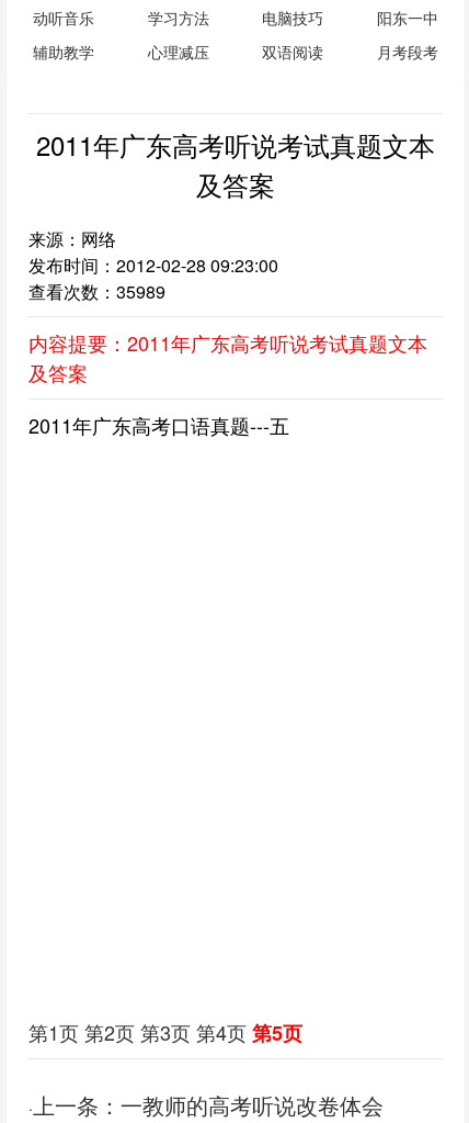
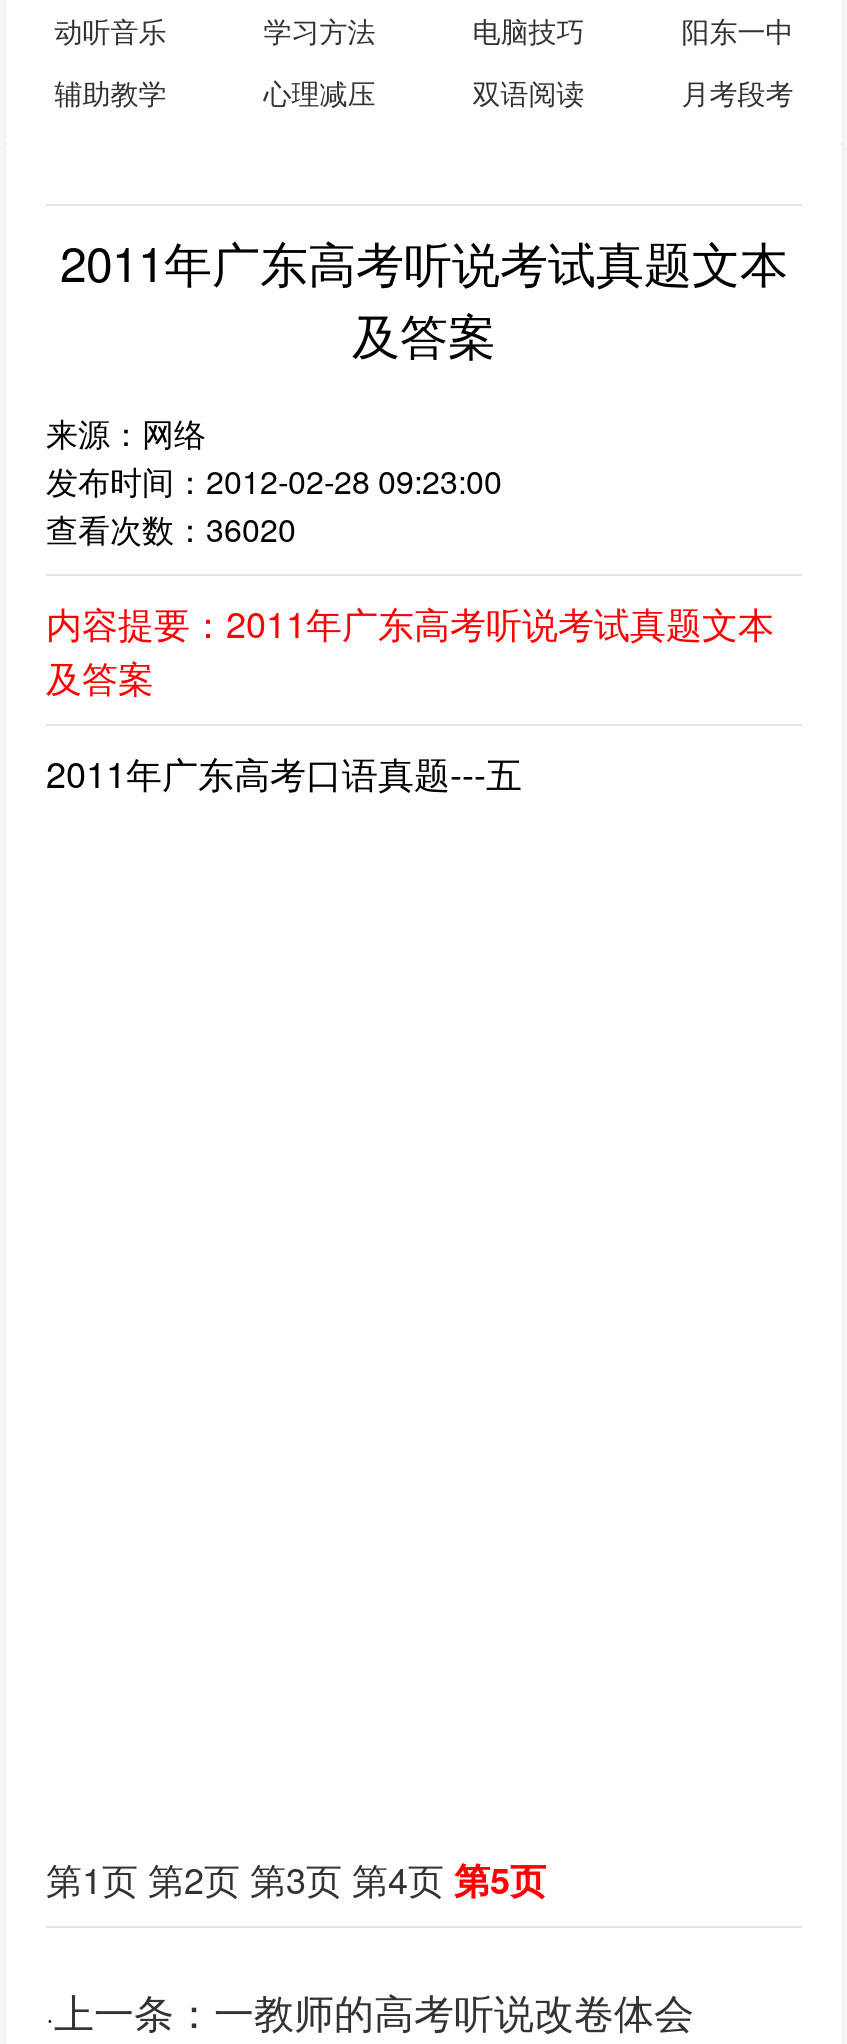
- 查看次数：35989
+ 查看次数：36020
